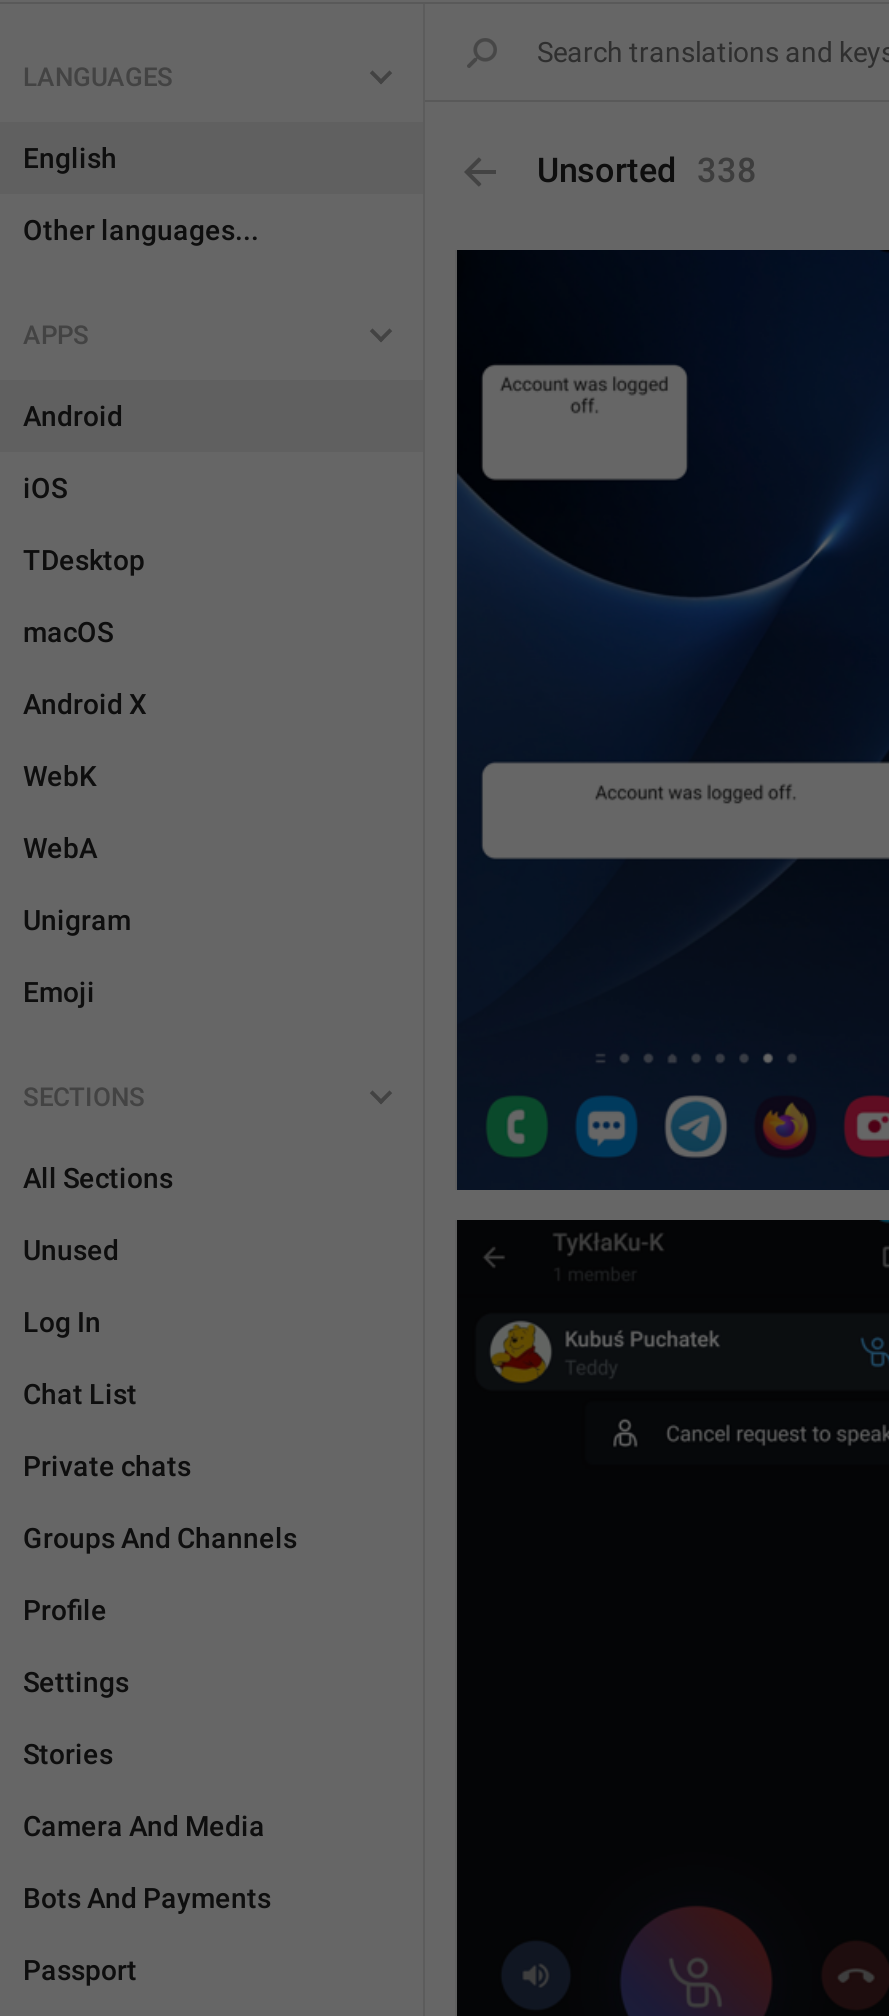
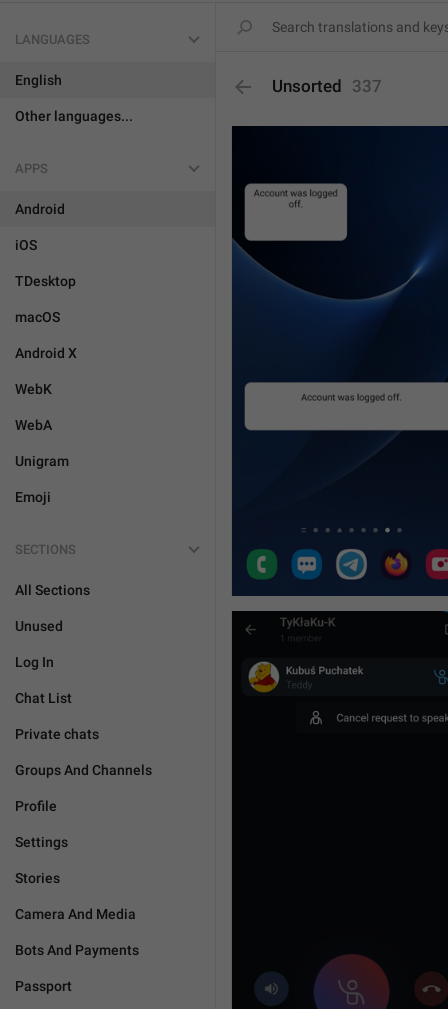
- Unsorted 338
+ Unsorted 337
